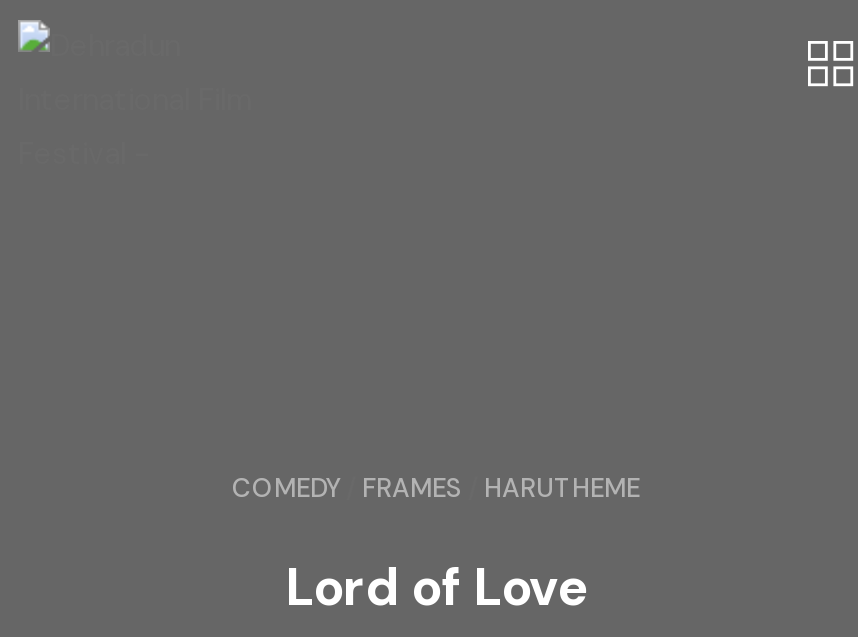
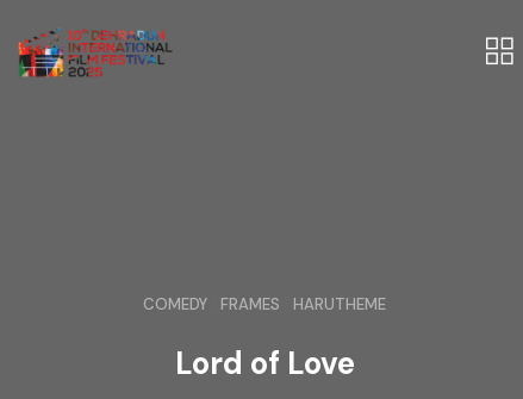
+ [image]
